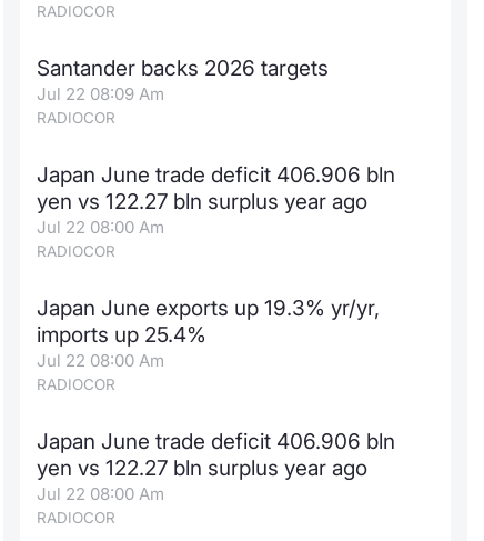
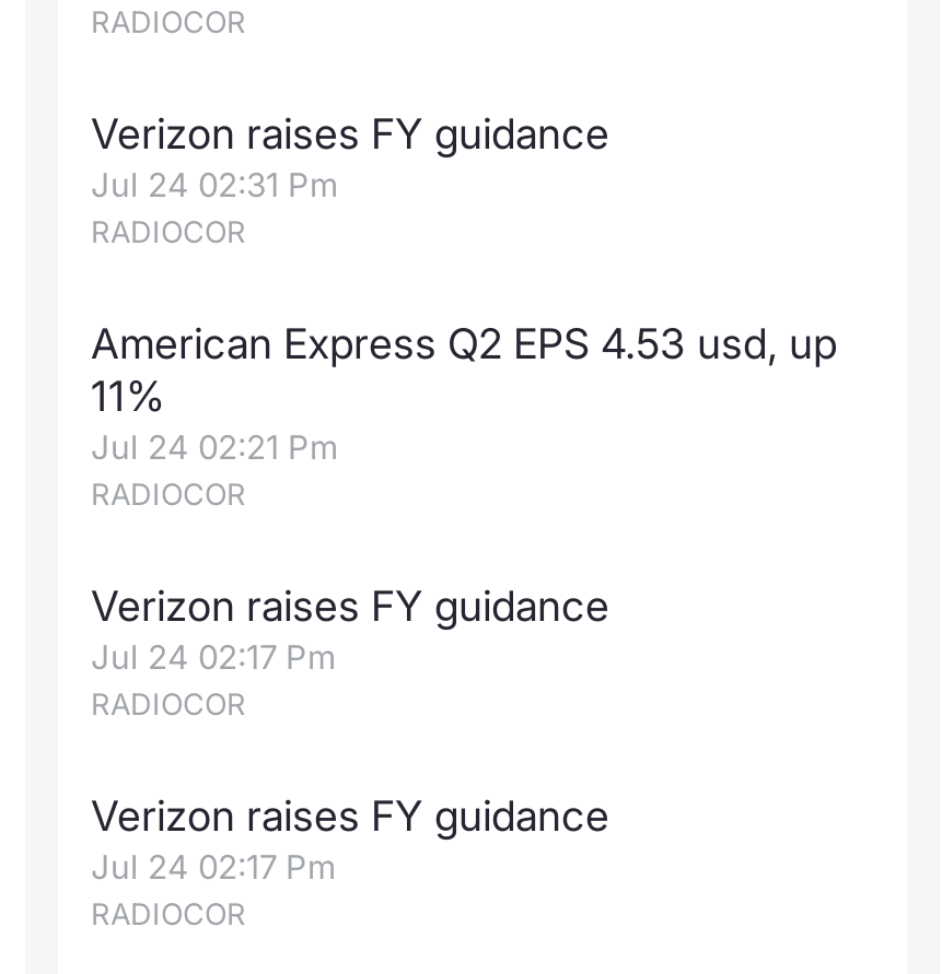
- Santander backs 2026 targets
- Jul 22 08:09 Am
+ Verizon raises FY guidance
+ Jul 24 02:31 Pm

- Japan June trade deficit 406.906 bln
- yen vs 122.27 bln surplus year ago
- Jul 22 08:00 Am
+ American Express Q2 EPS 4.53 usd, up
+ 11%
+ Jul 24 02:21 Pm

- Japan June exports up 19.3% yr/yr,
- imports up 25.4%
- Jul 22 08:00 Am
+ Verizon raises FY guidance
+ Jul 24 02:17 Pm

- Japan June trade deficit 406.906 bln
- yen vs 122.27 bln surplus year ago
- Jul 22 08:00 Am
+ Verizon raises FY guidance
+ Jul 24 02:17 Pm
